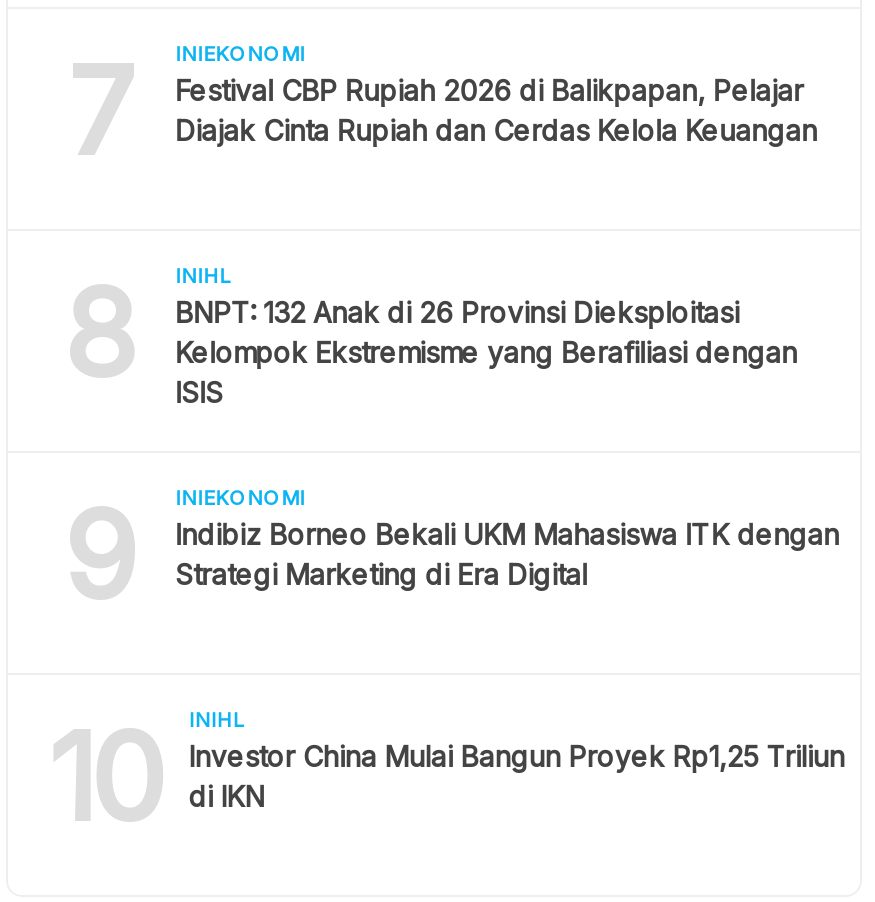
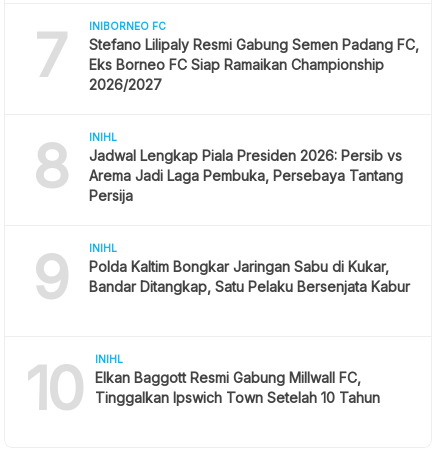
- INIEKONOMI
- Festival CBP Rupiah 2026 di Balikpapan, Pelajar
- Diajak Cinta Rupiah dan Cerdas Kelola Keuangan
+ INIBORNEO FC
+ Stefano Lilipaly Resmi Gabung Semen Padang FC,
+ Eks Borneo FC Siap Ramaikan Championship
+ 2026/2027

- BNPT: 132 Anak di 26 Provinsi Dieksploitasi
- Kelompok Ekstremisme yang Berafiliasi dengan
- ISIS
+ Jadwal Lengkap Piala Presiden 2026: Persib vs
+ Arema Jadi Laga Pembuka, Persebaya Tantang
+ Persija

- INIEKONOMI
- Indibiz Borneo Bekali UKM Mahasiswa ITK dengan
- Strategi Marketing di Era Digital
+ INIHL
+ Polda Kaltim Bongkar Jaringan Sabu di Kukar,
+ Bandar Ditangkap, Satu Pelaku Bersenjata Kabur

- Investor China Mulai Bangun Proyek Rp1,25 Triliun
- di IKN
+ Elkan Baggott Resmi Gabung Millwall FC,
+ Tinggalkan Ipswich Town Setelah 10 Tahun
